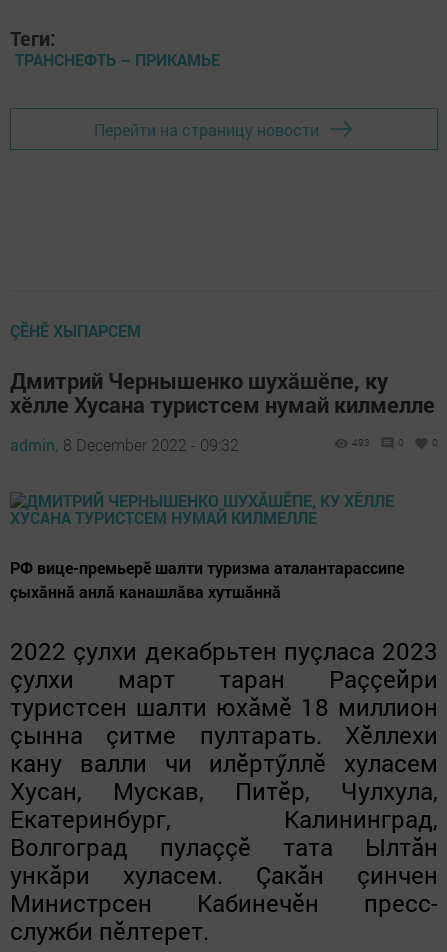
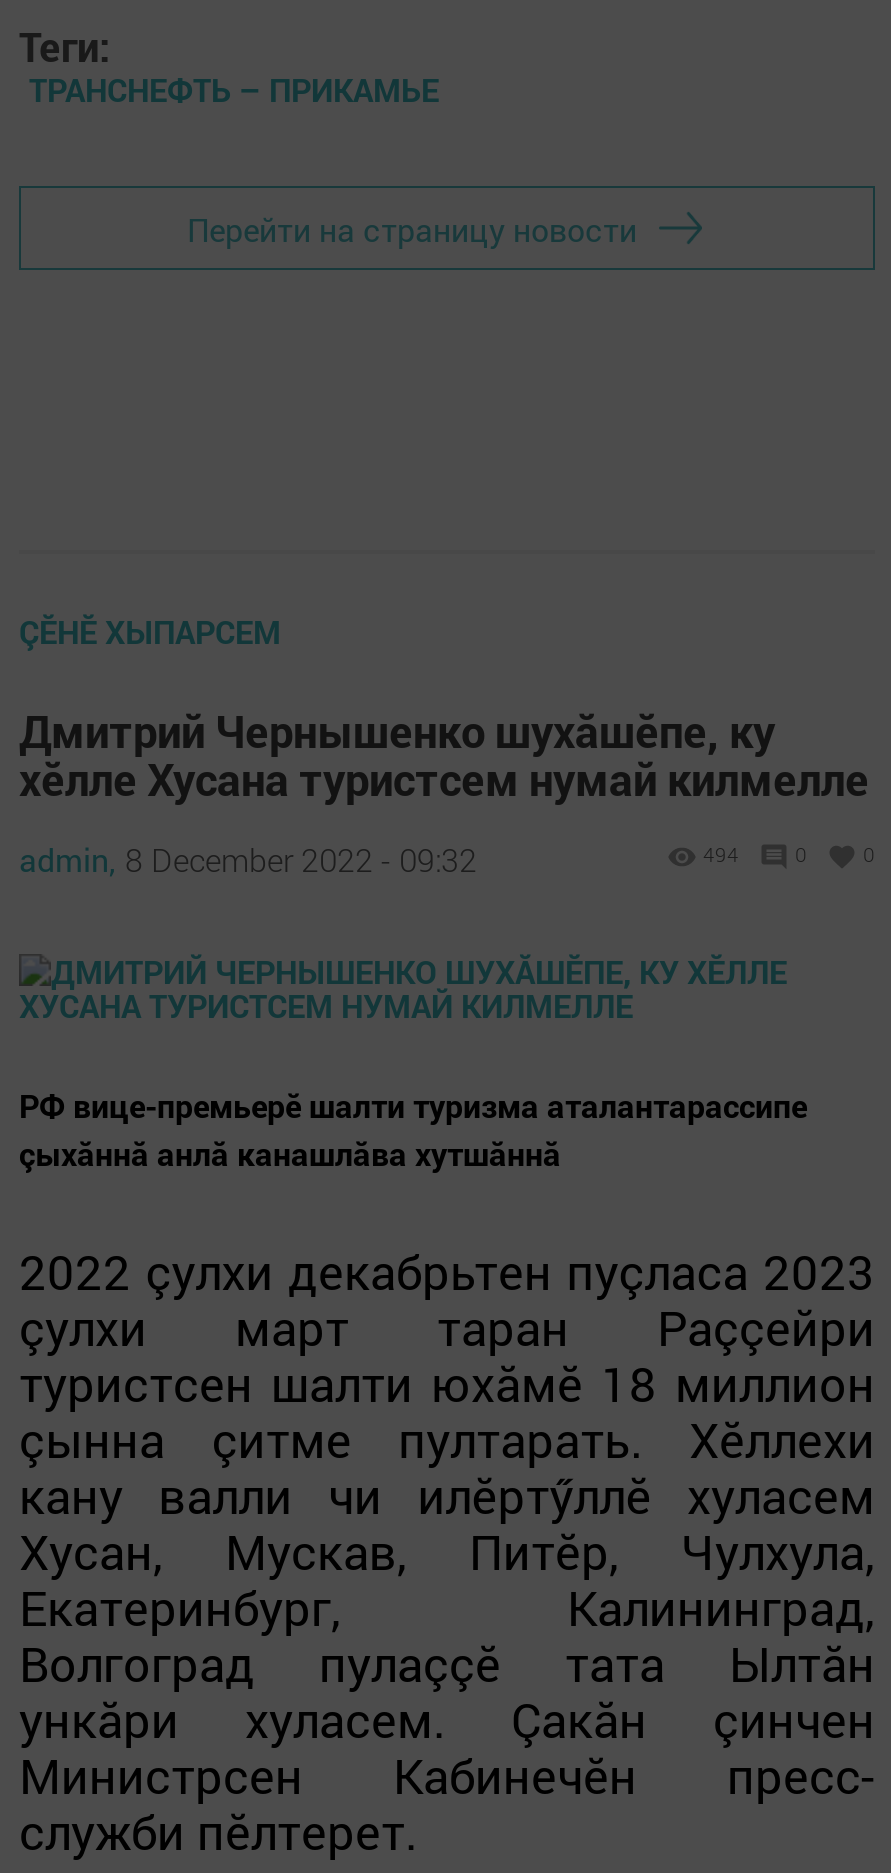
- 493
+ 494
